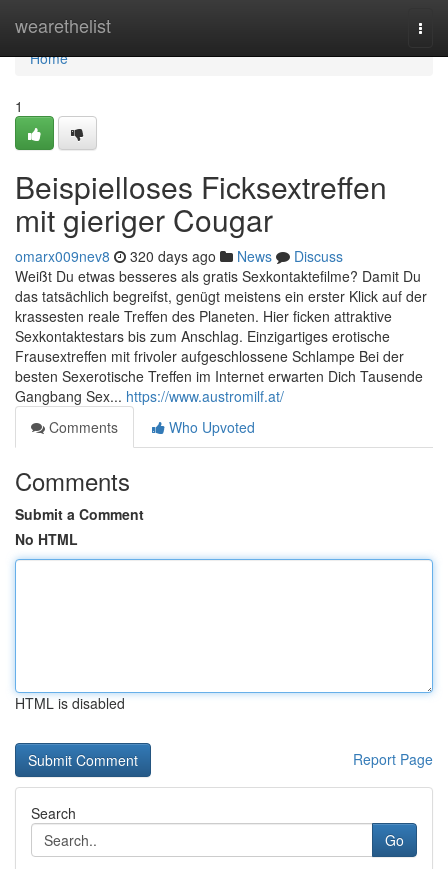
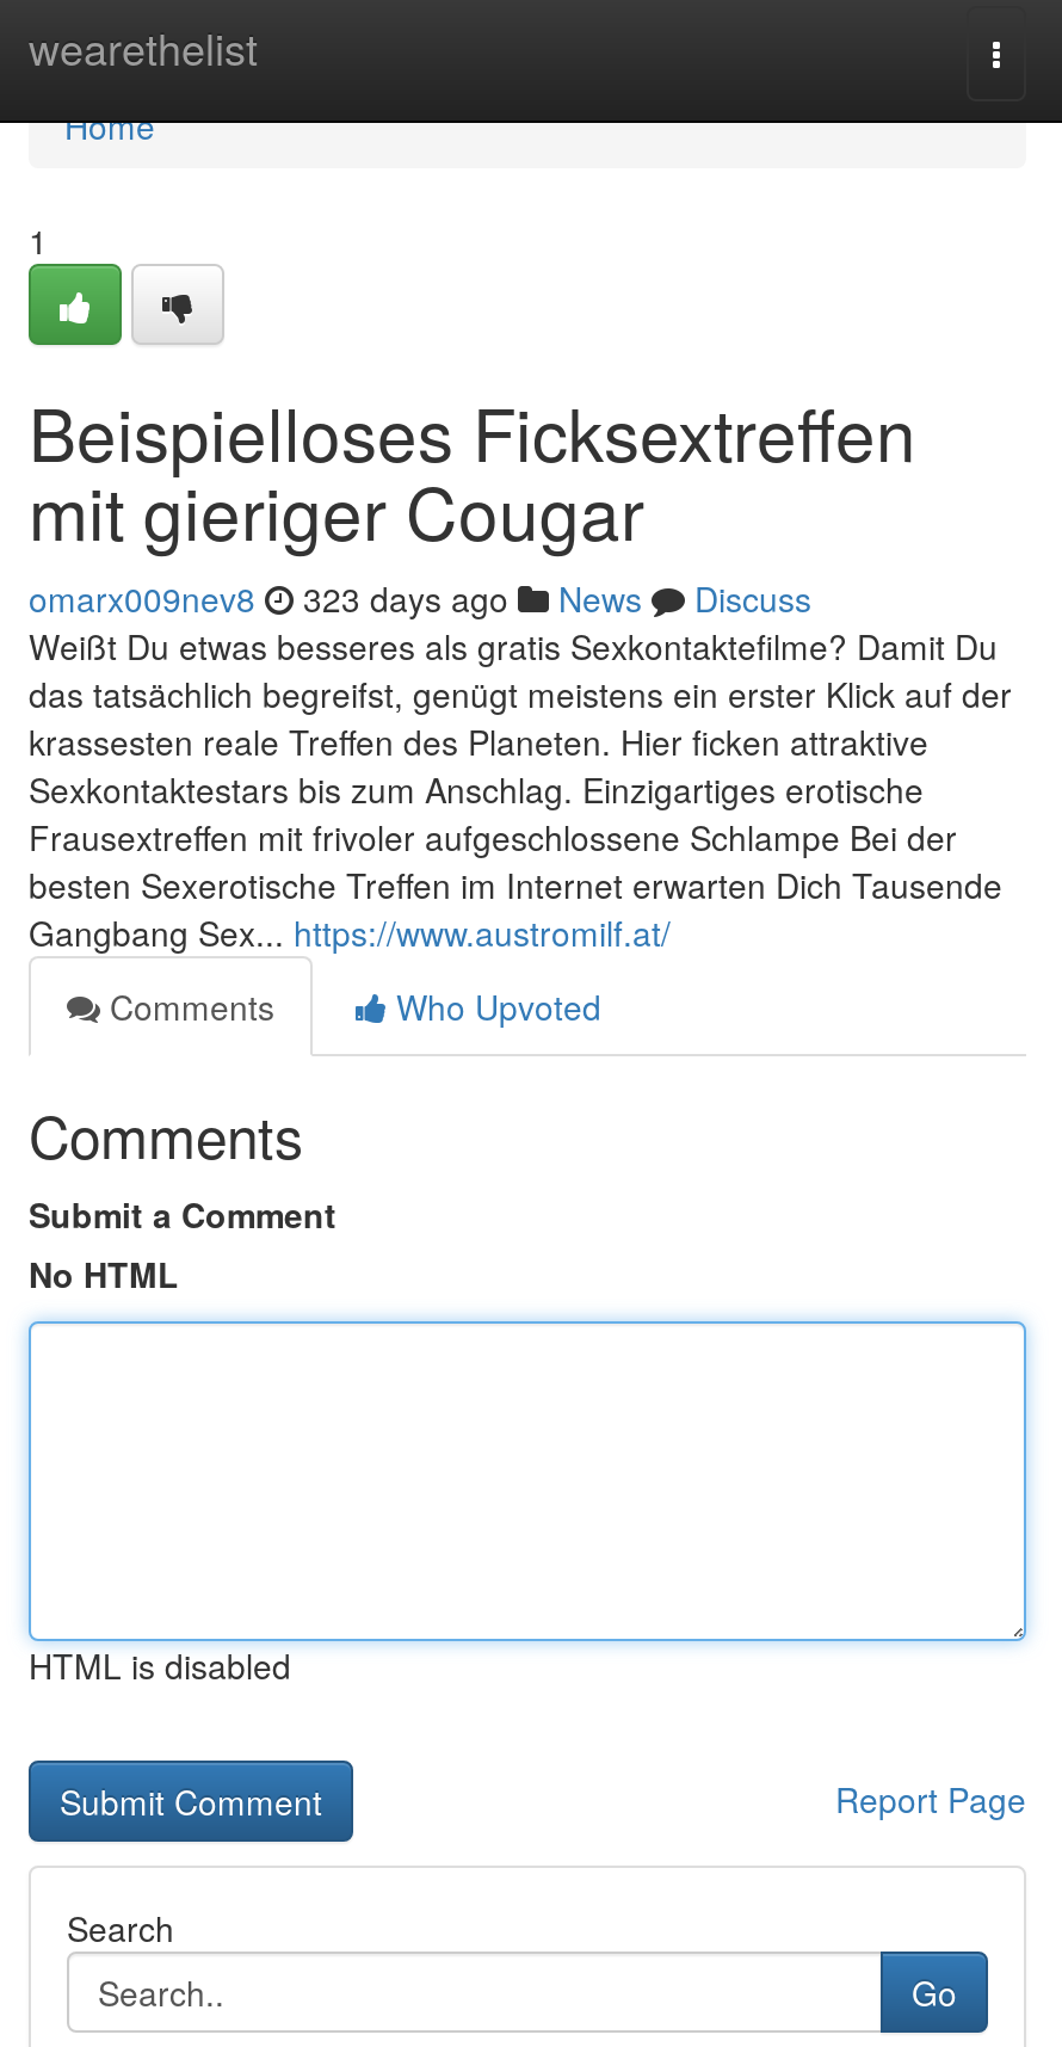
- omarx009nev8 320 days ago News Discuss
+ omarx009nev8 323 days ago News Discuss
